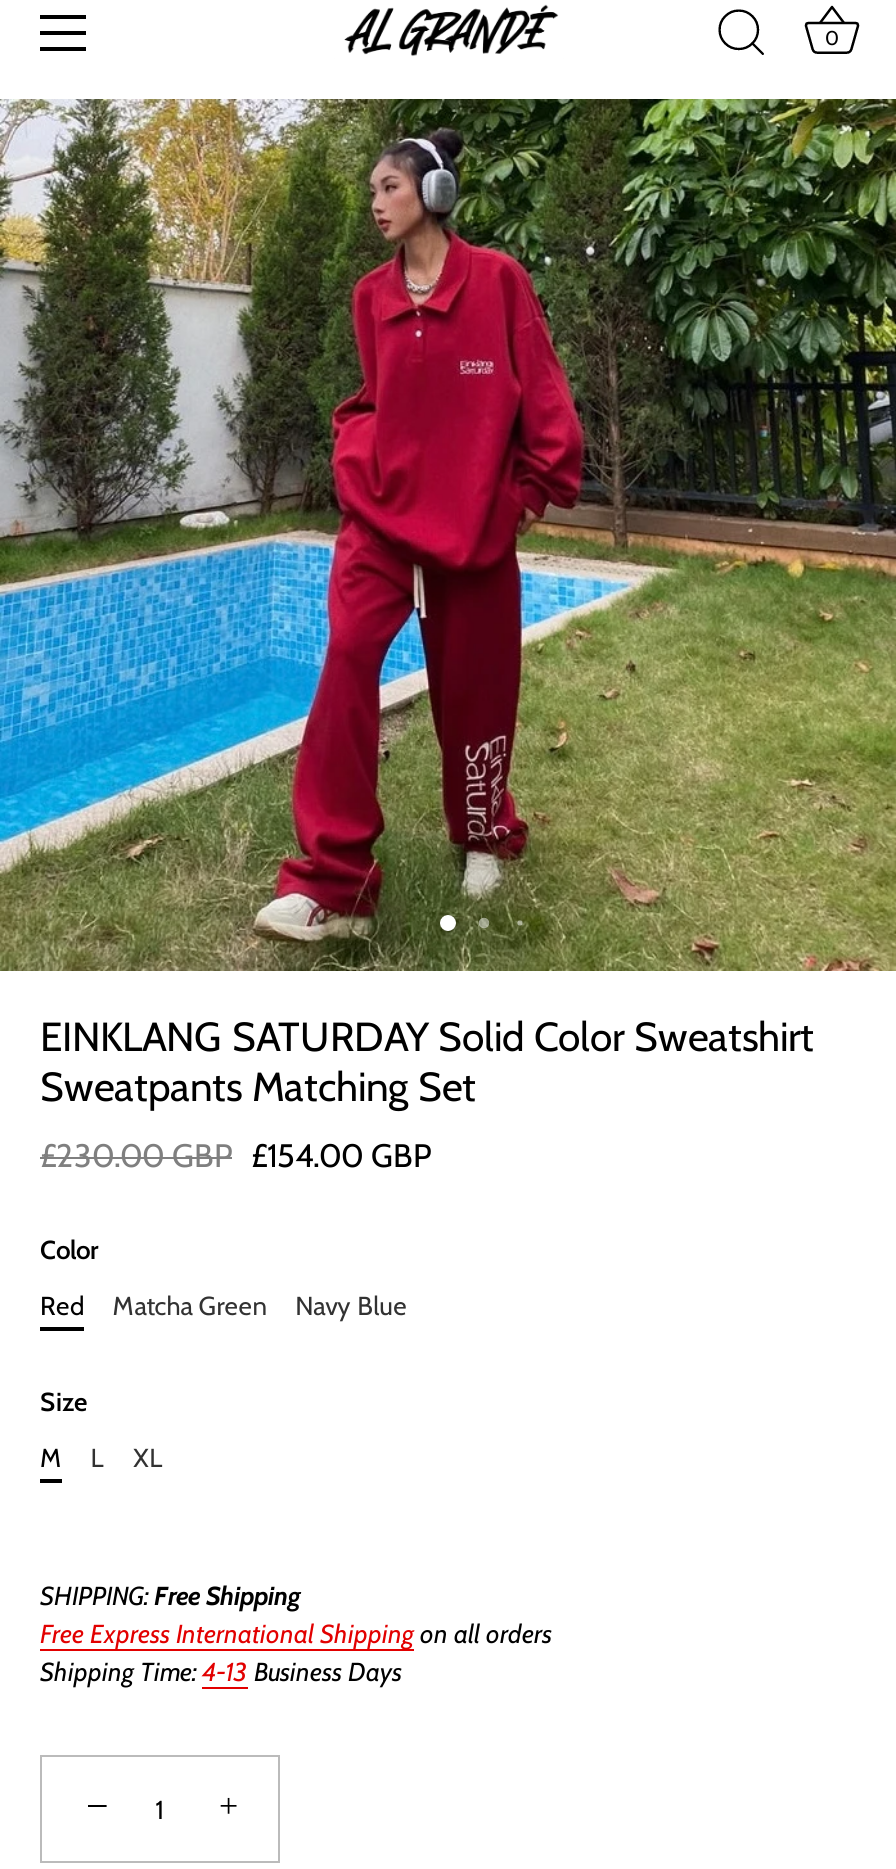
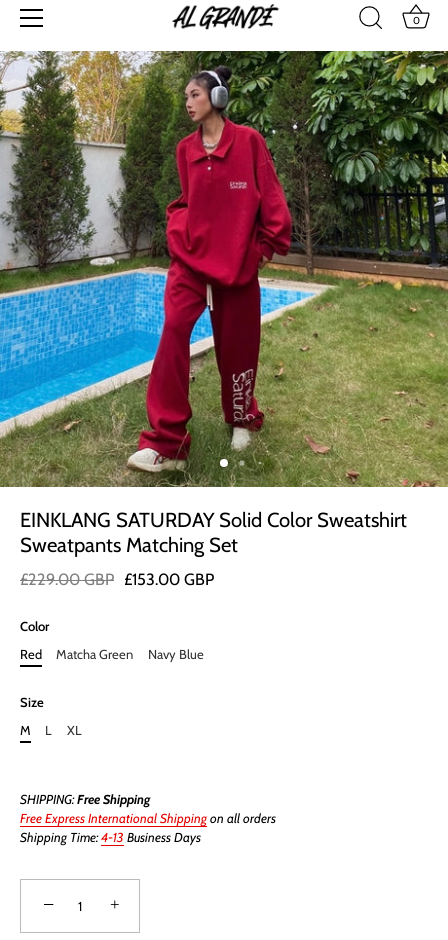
- £230.00 GBP £154.00 GBP
+ £229.00 GBP £153.00 GBP
